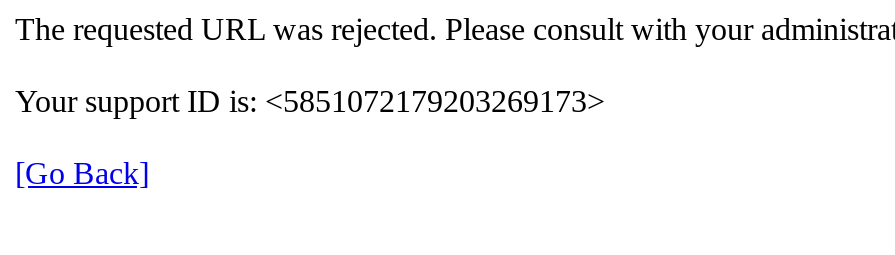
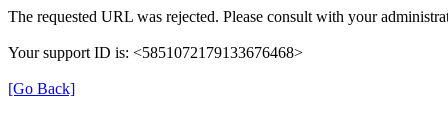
- Your support ID is: <5851072179203269173>
+ Your support ID is: <5851072179133676468>
